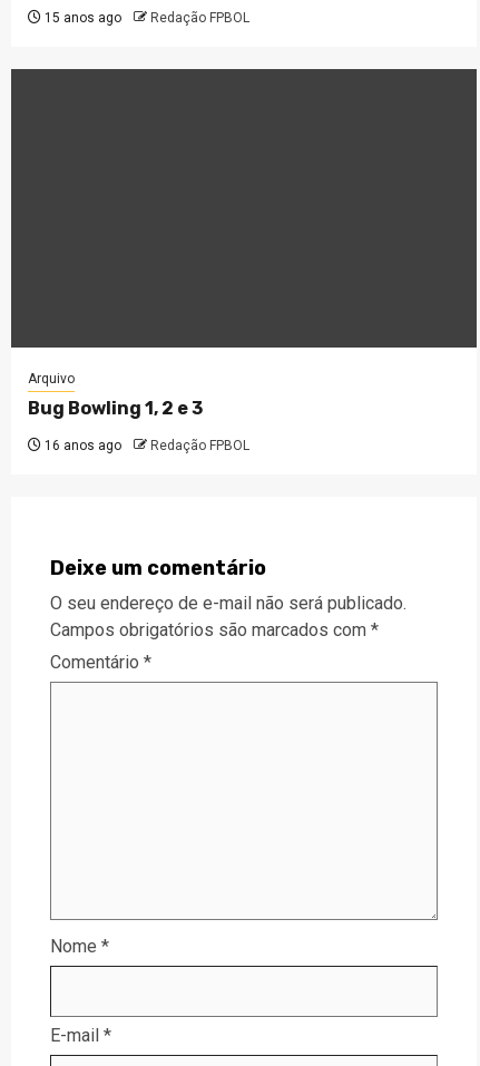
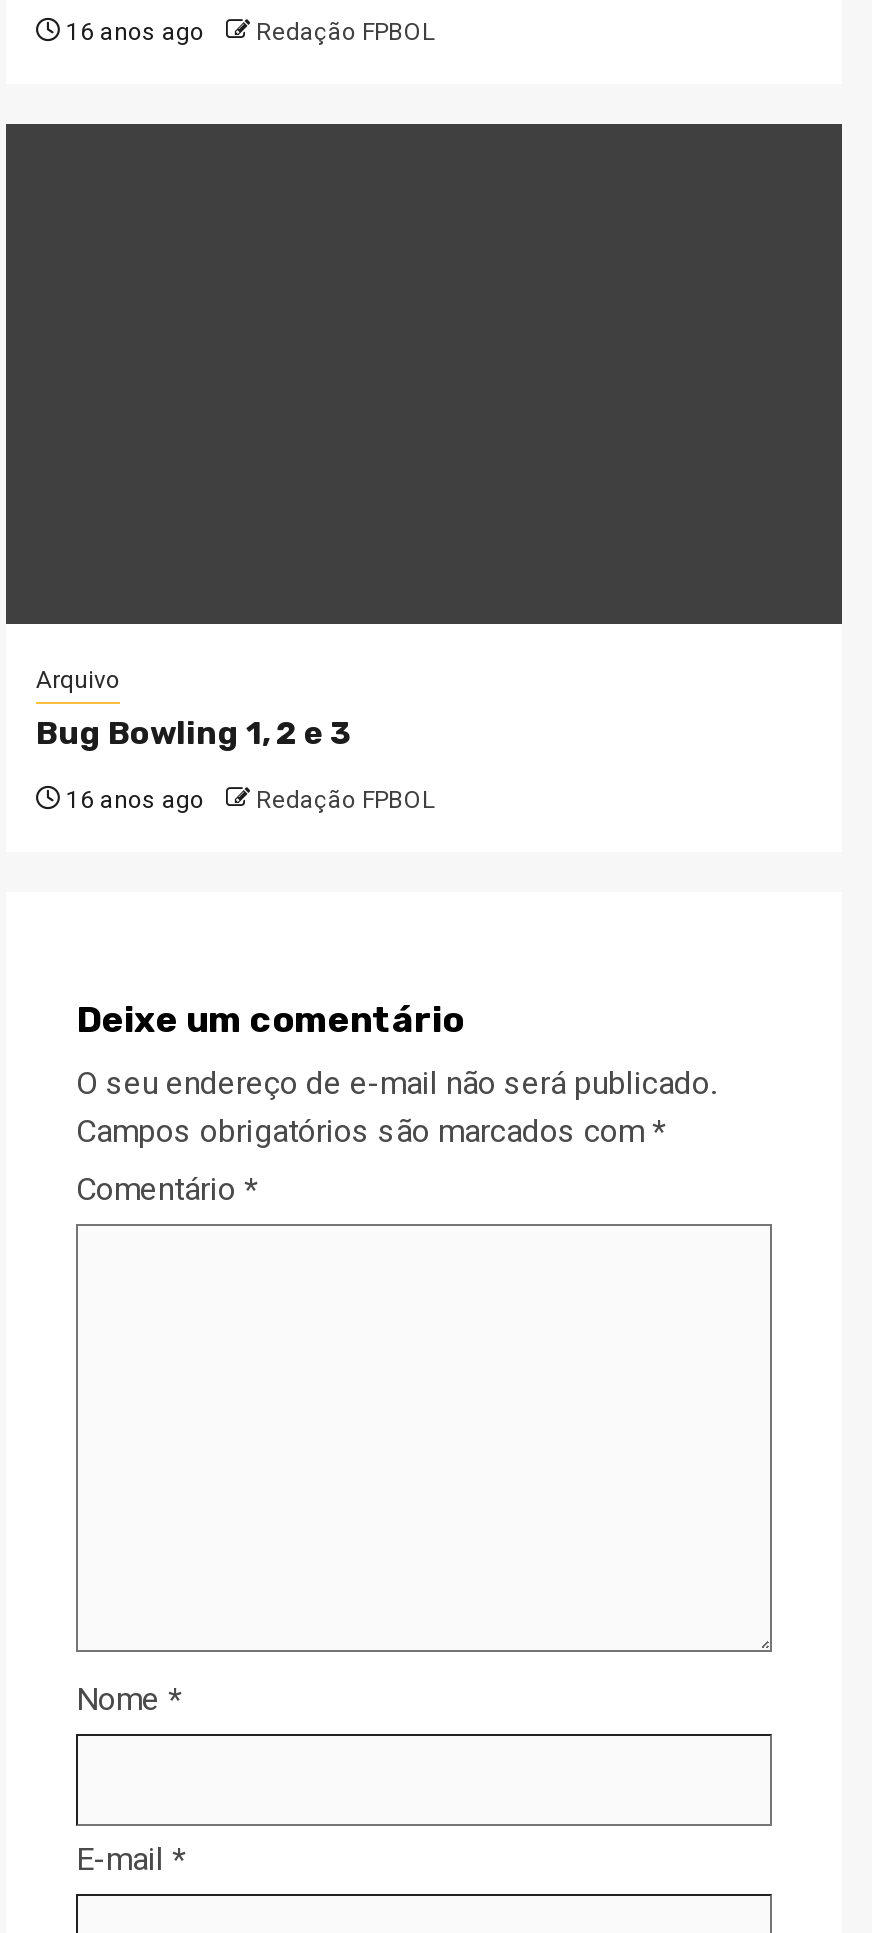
- 15 anos ago Redação FPBOL
+ 16 anos ago Redação FPBOL
